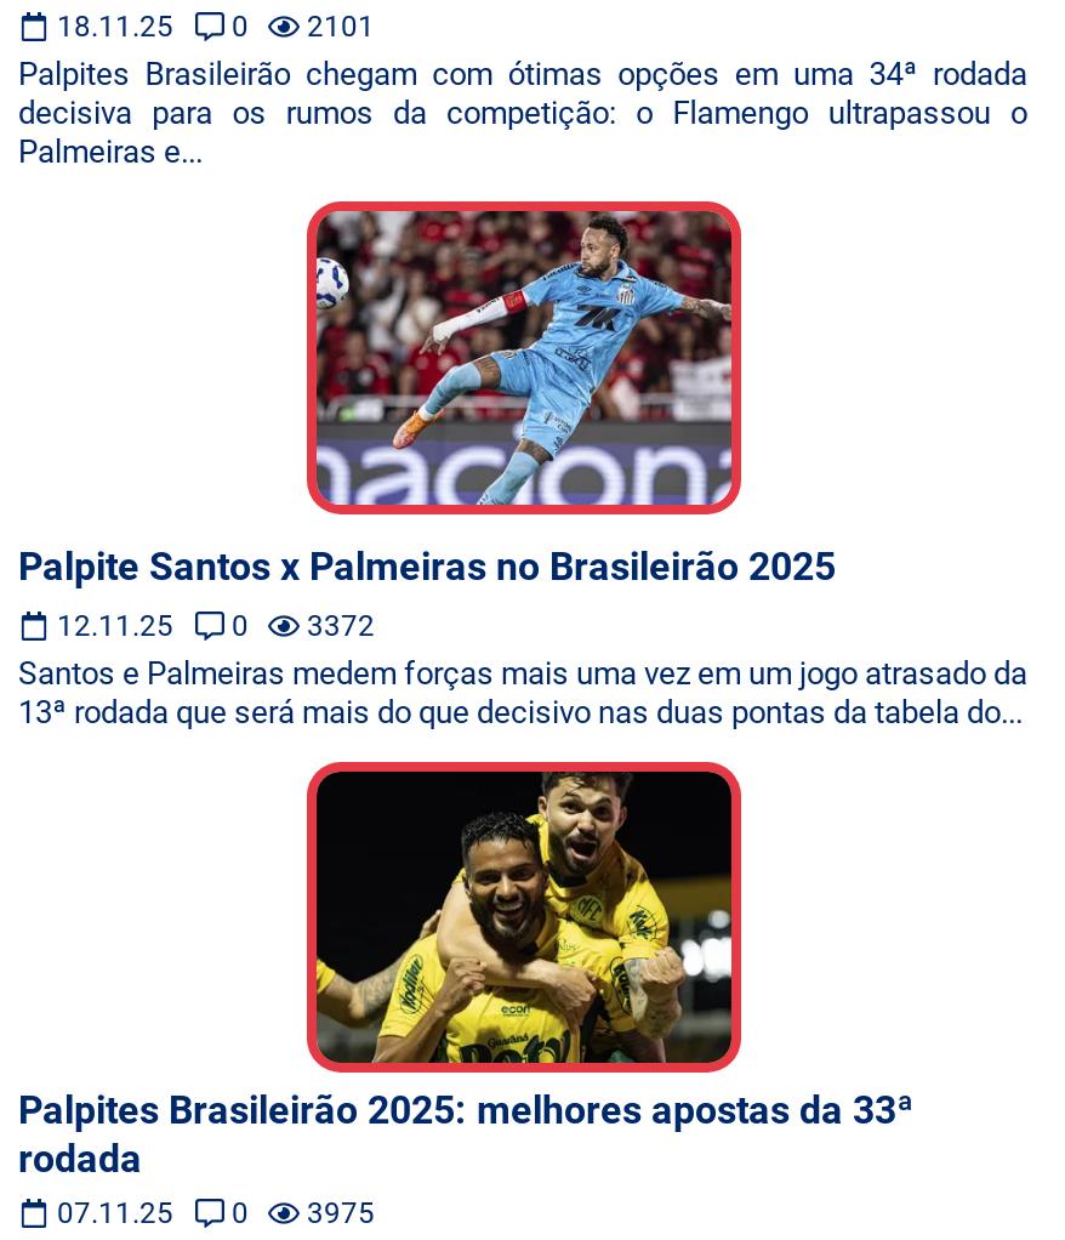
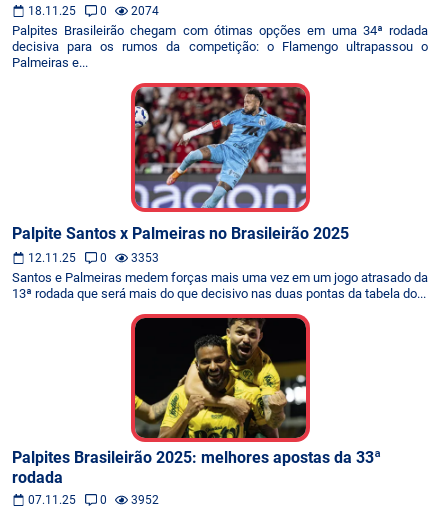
- 18.11.25 0 2101
+ 18.11.25 0 2074

- 12.11.25 0 3372
+ 12.11.25 0 3353

- 07.11.25 0 3975
+ 07.11.25 0 3952
